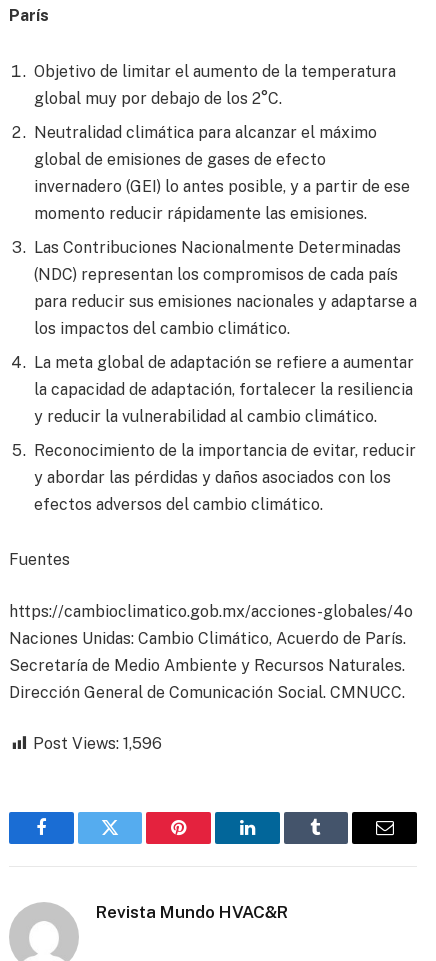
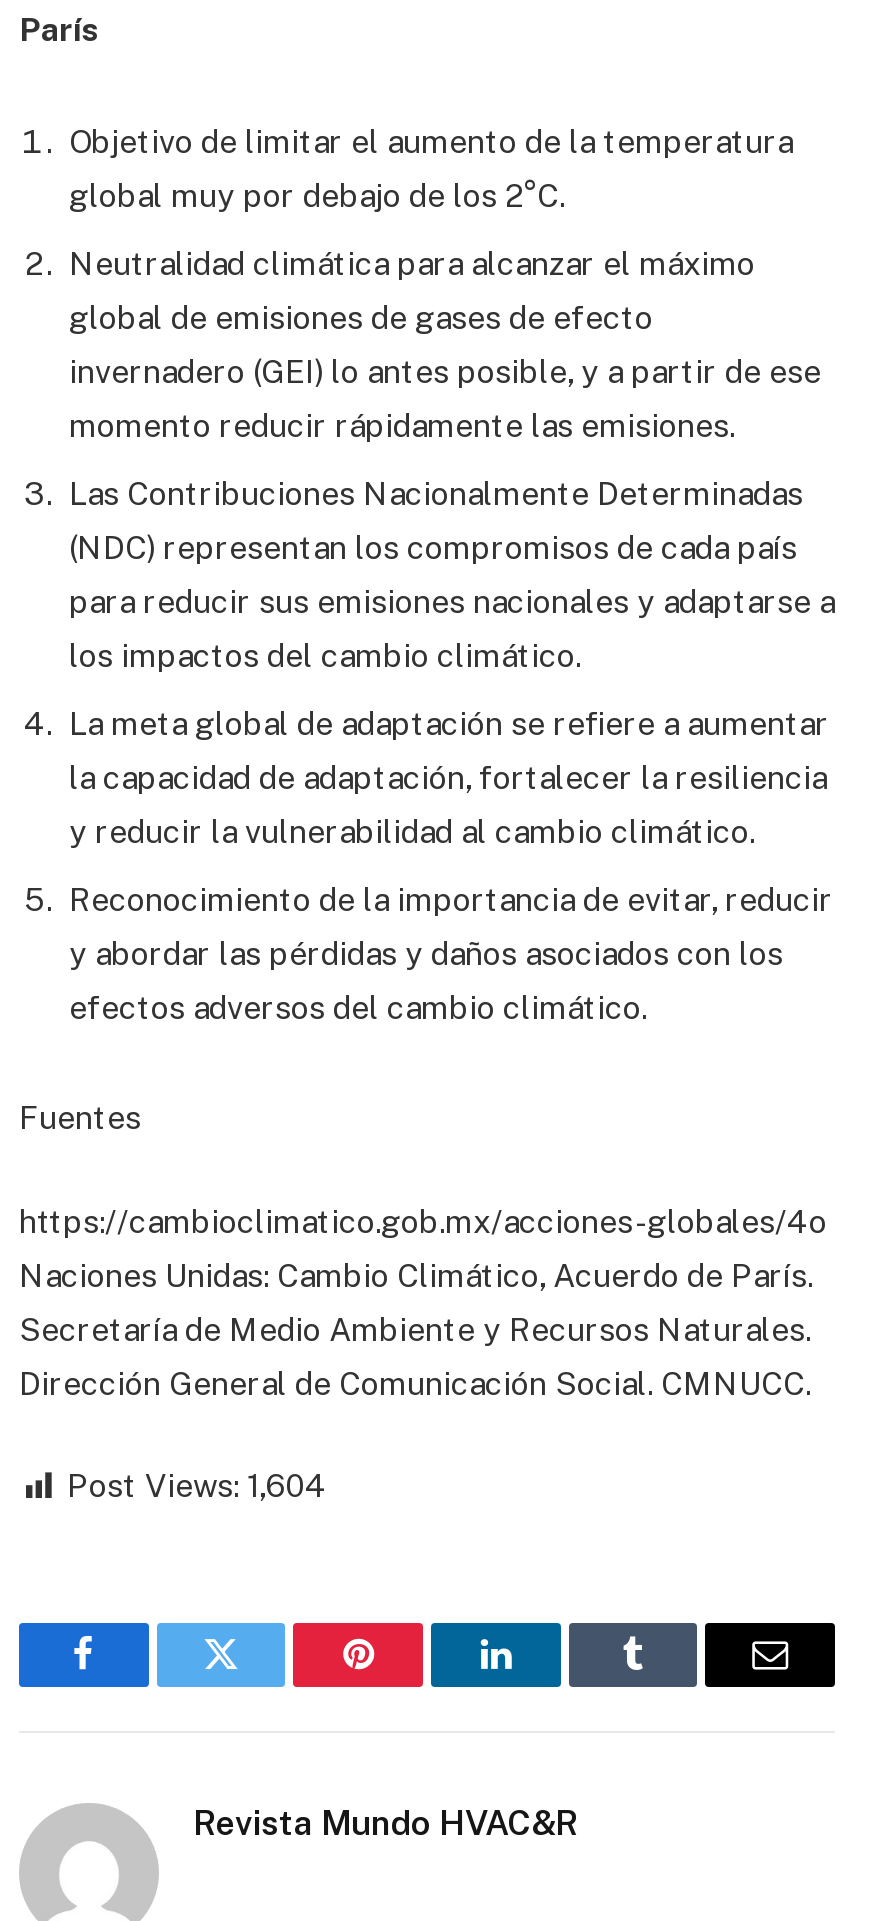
- Post Views: 1,596
+ Post Views: 1,604
